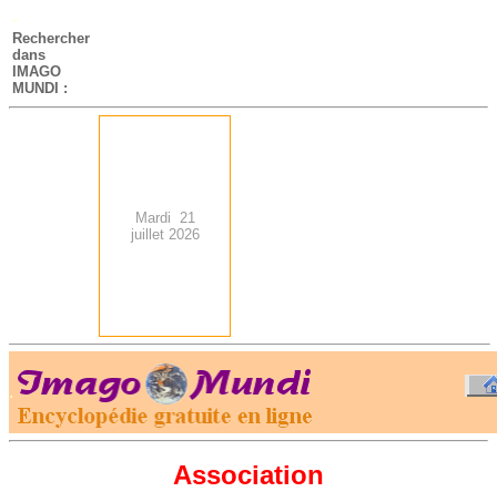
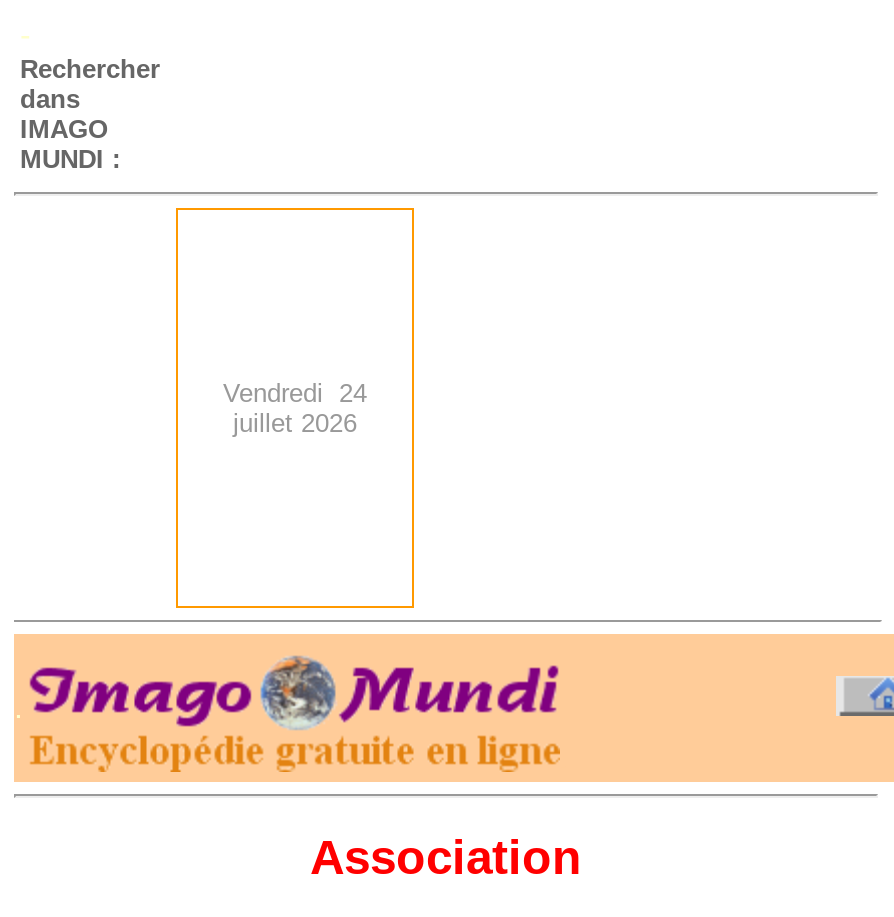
- Mardi 21
+ Vendredi 24
